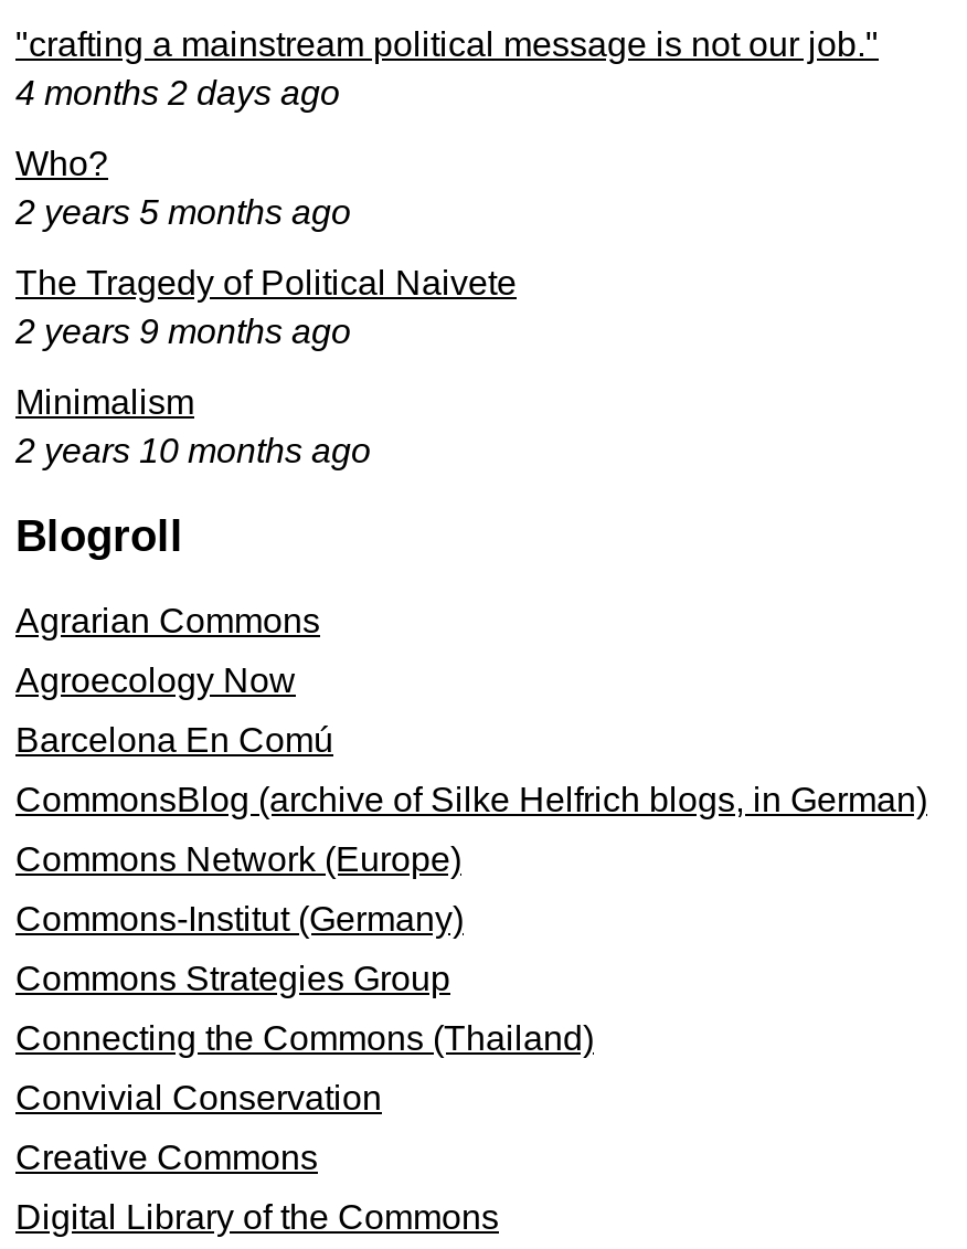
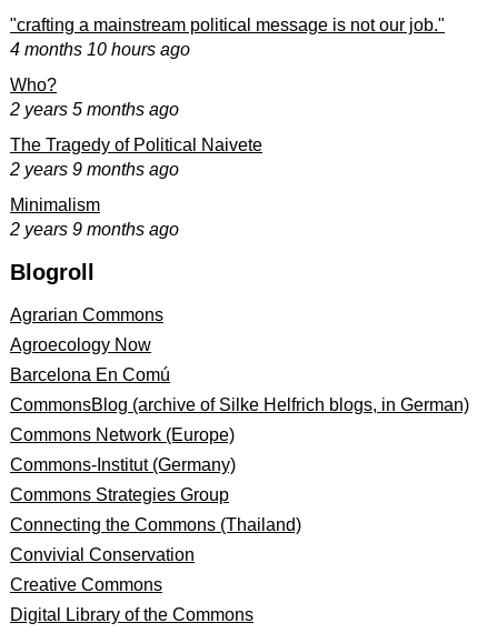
- 4 months 2 days ago
+ 4 months 10 hours ago

- 2 years 10 months ago
+ 2 years 9 months ago
